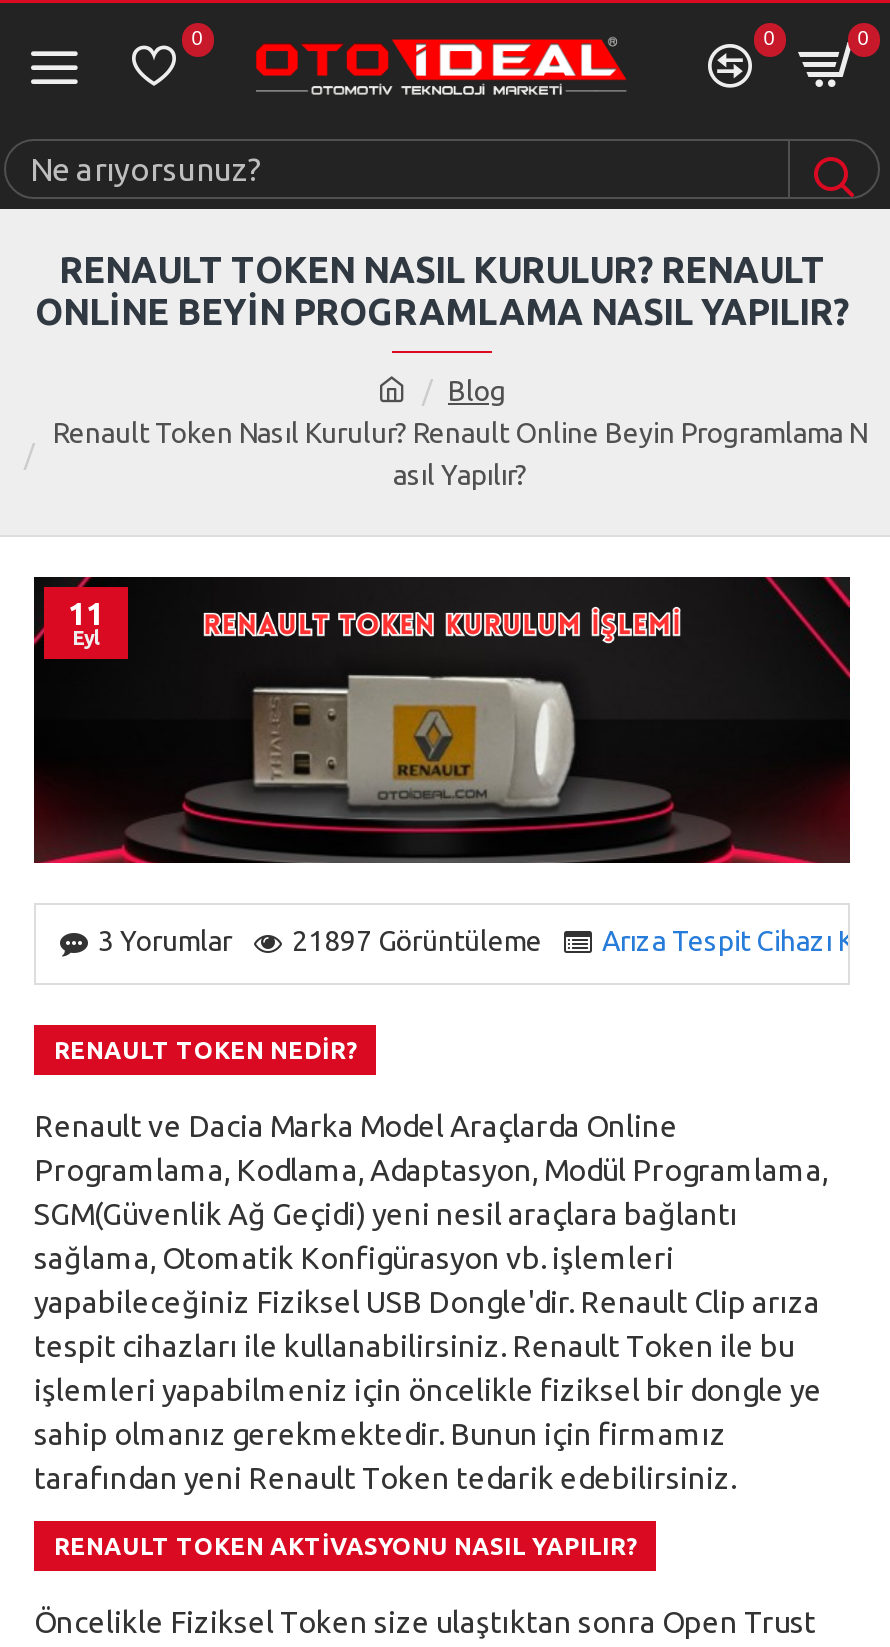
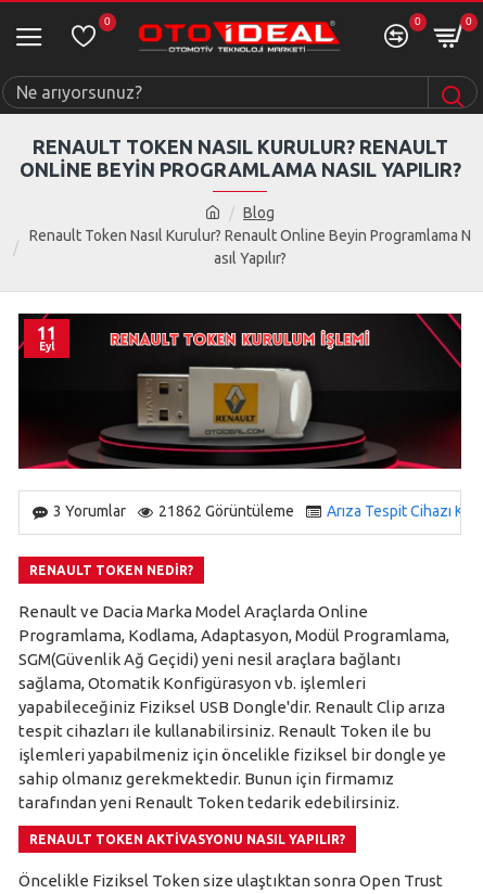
- 21897 Görüntüleme
+ 21862 Görüntüleme
